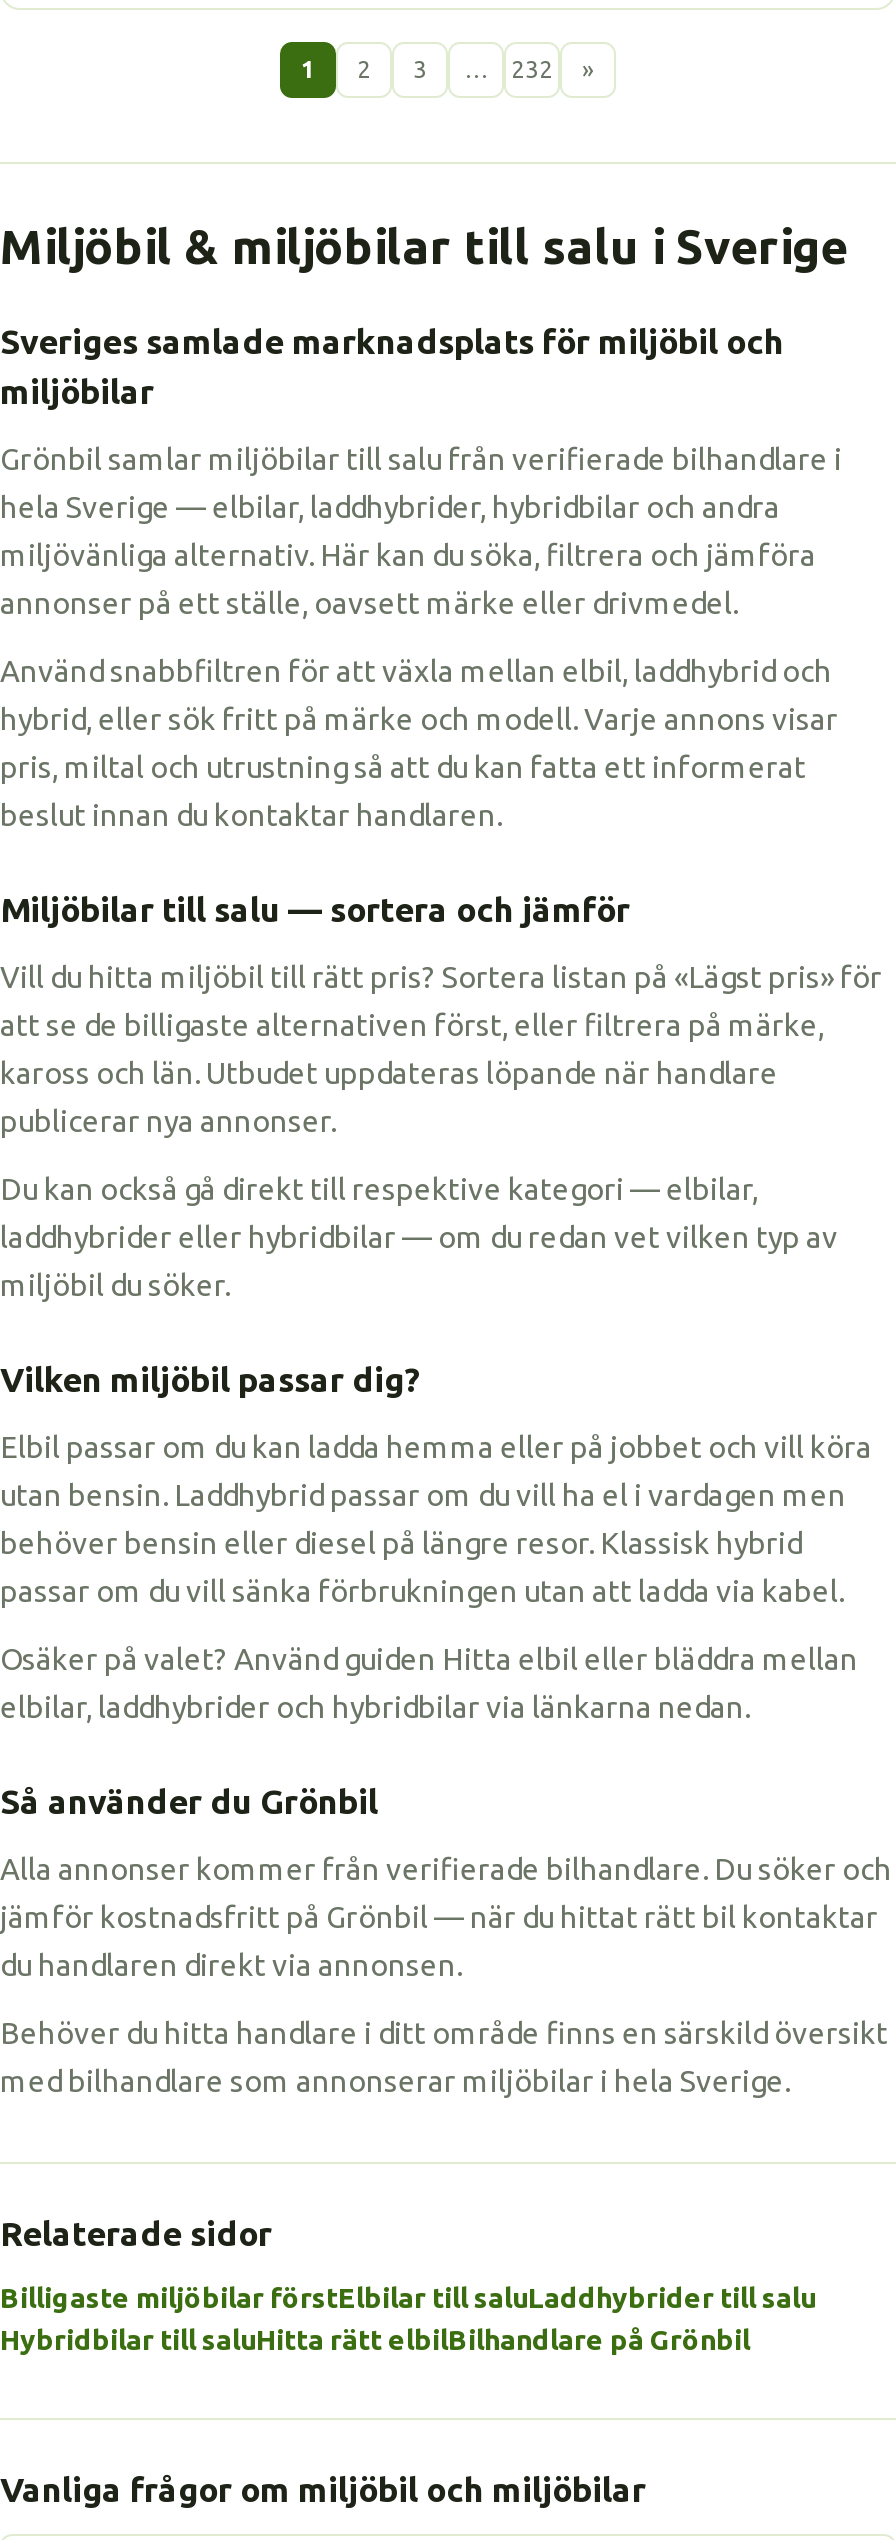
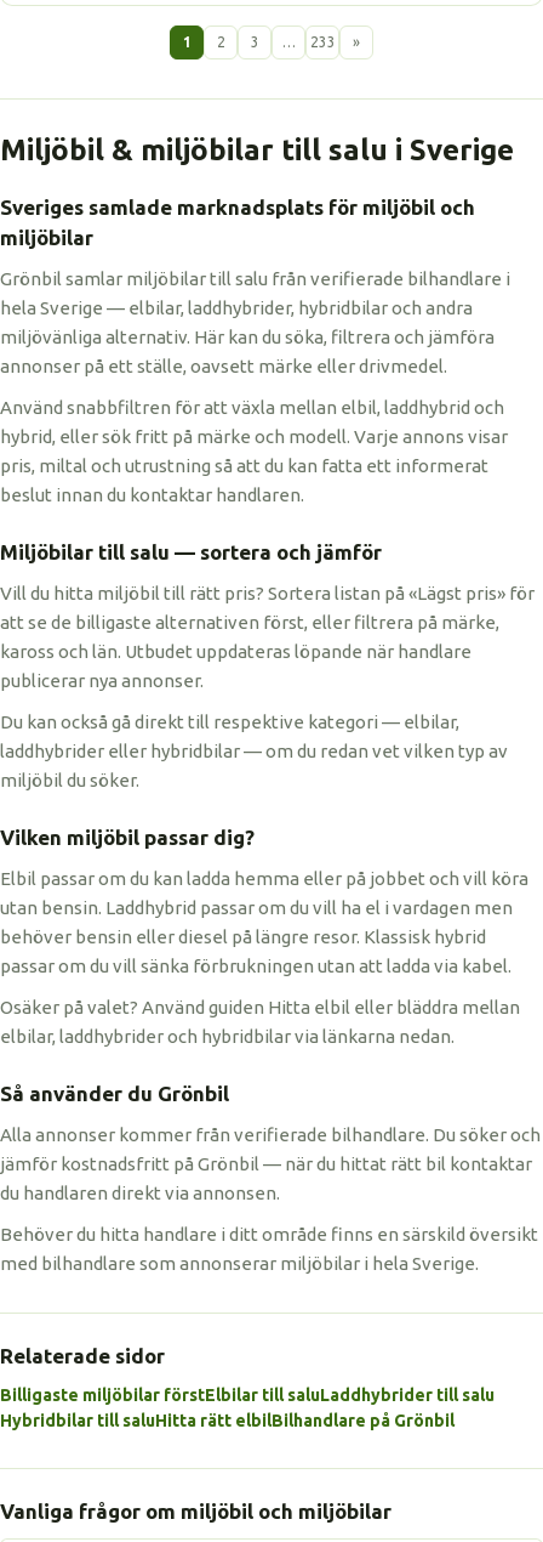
- 232
+ 233
